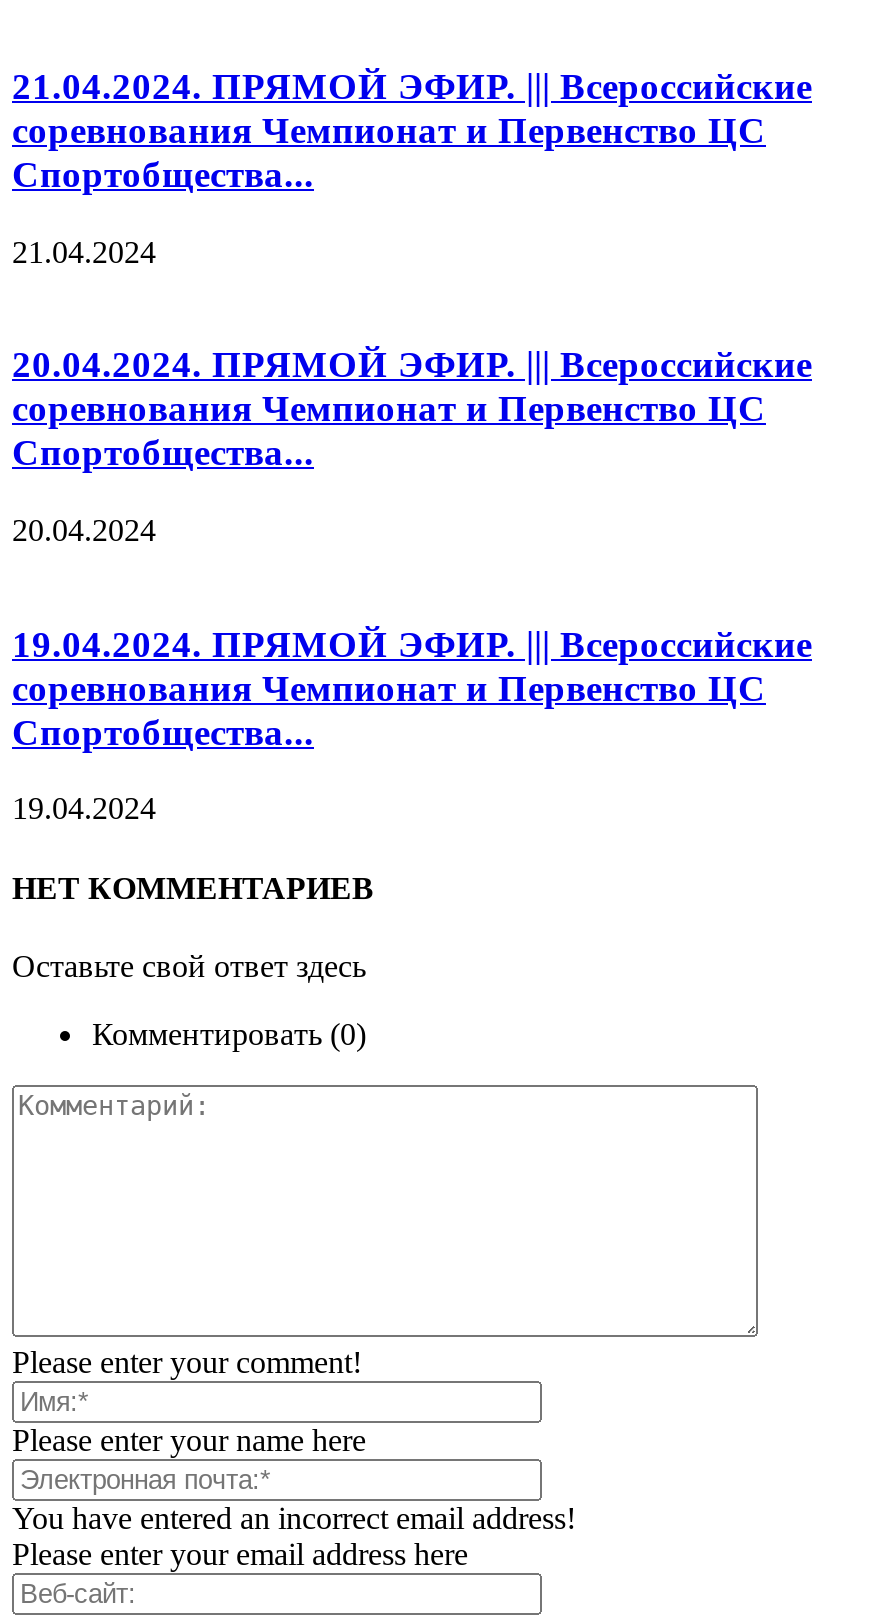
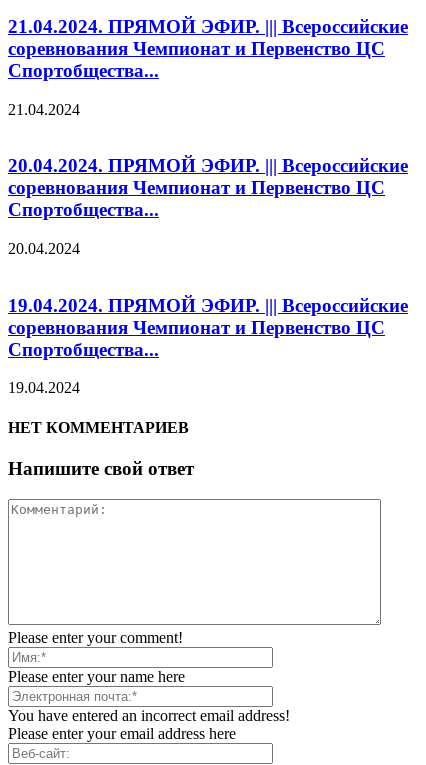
- Оставьте свой ответ здесь
- Комментировать (0)
+ Напишите свой ответ
